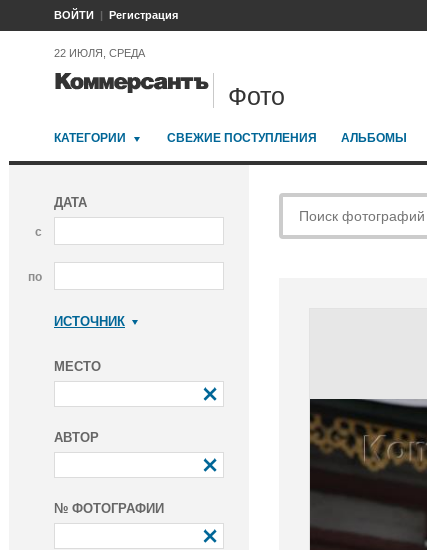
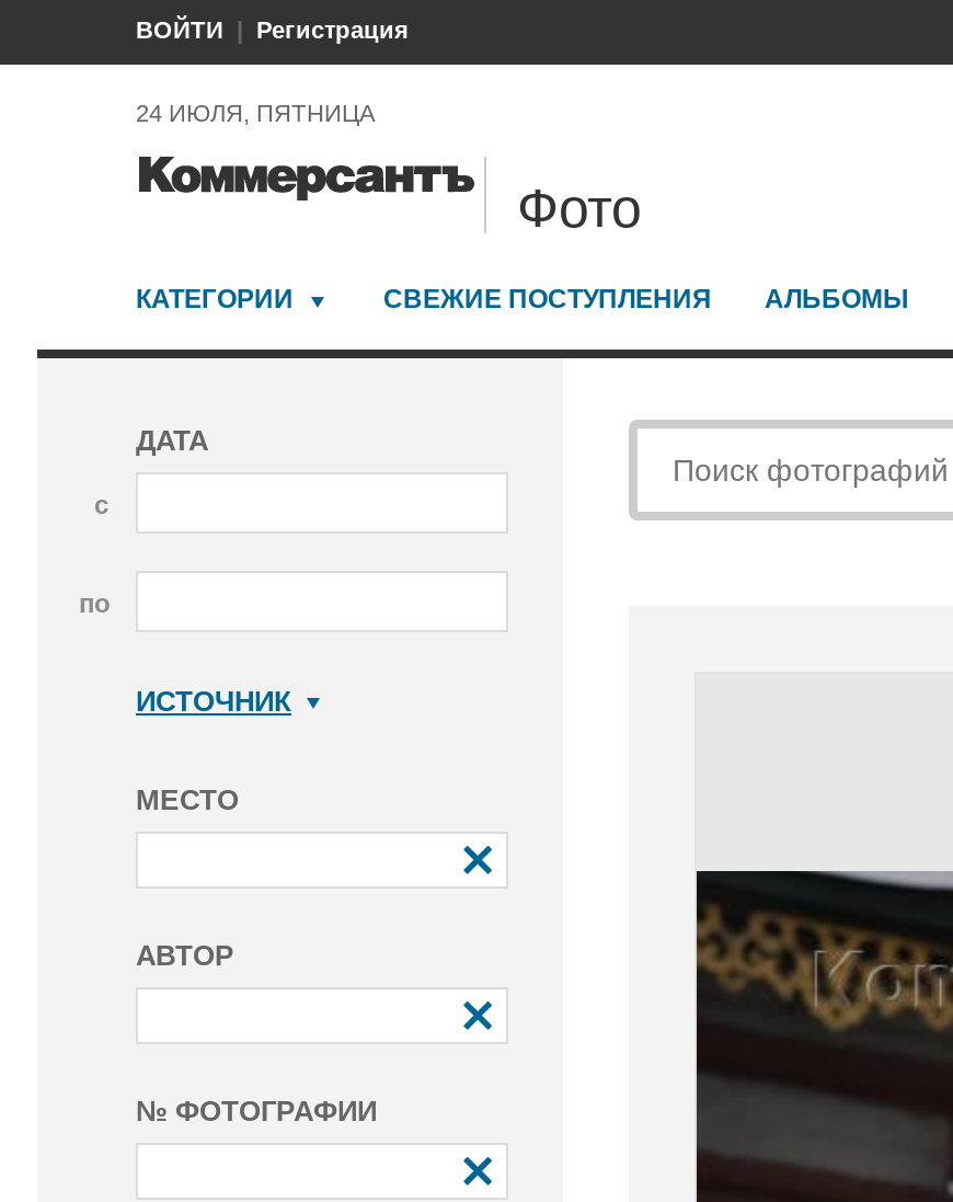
- 22 ИЮЛЯ, СРЕДА
+ 24 ИЮЛЯ, ПЯТНИЦА
